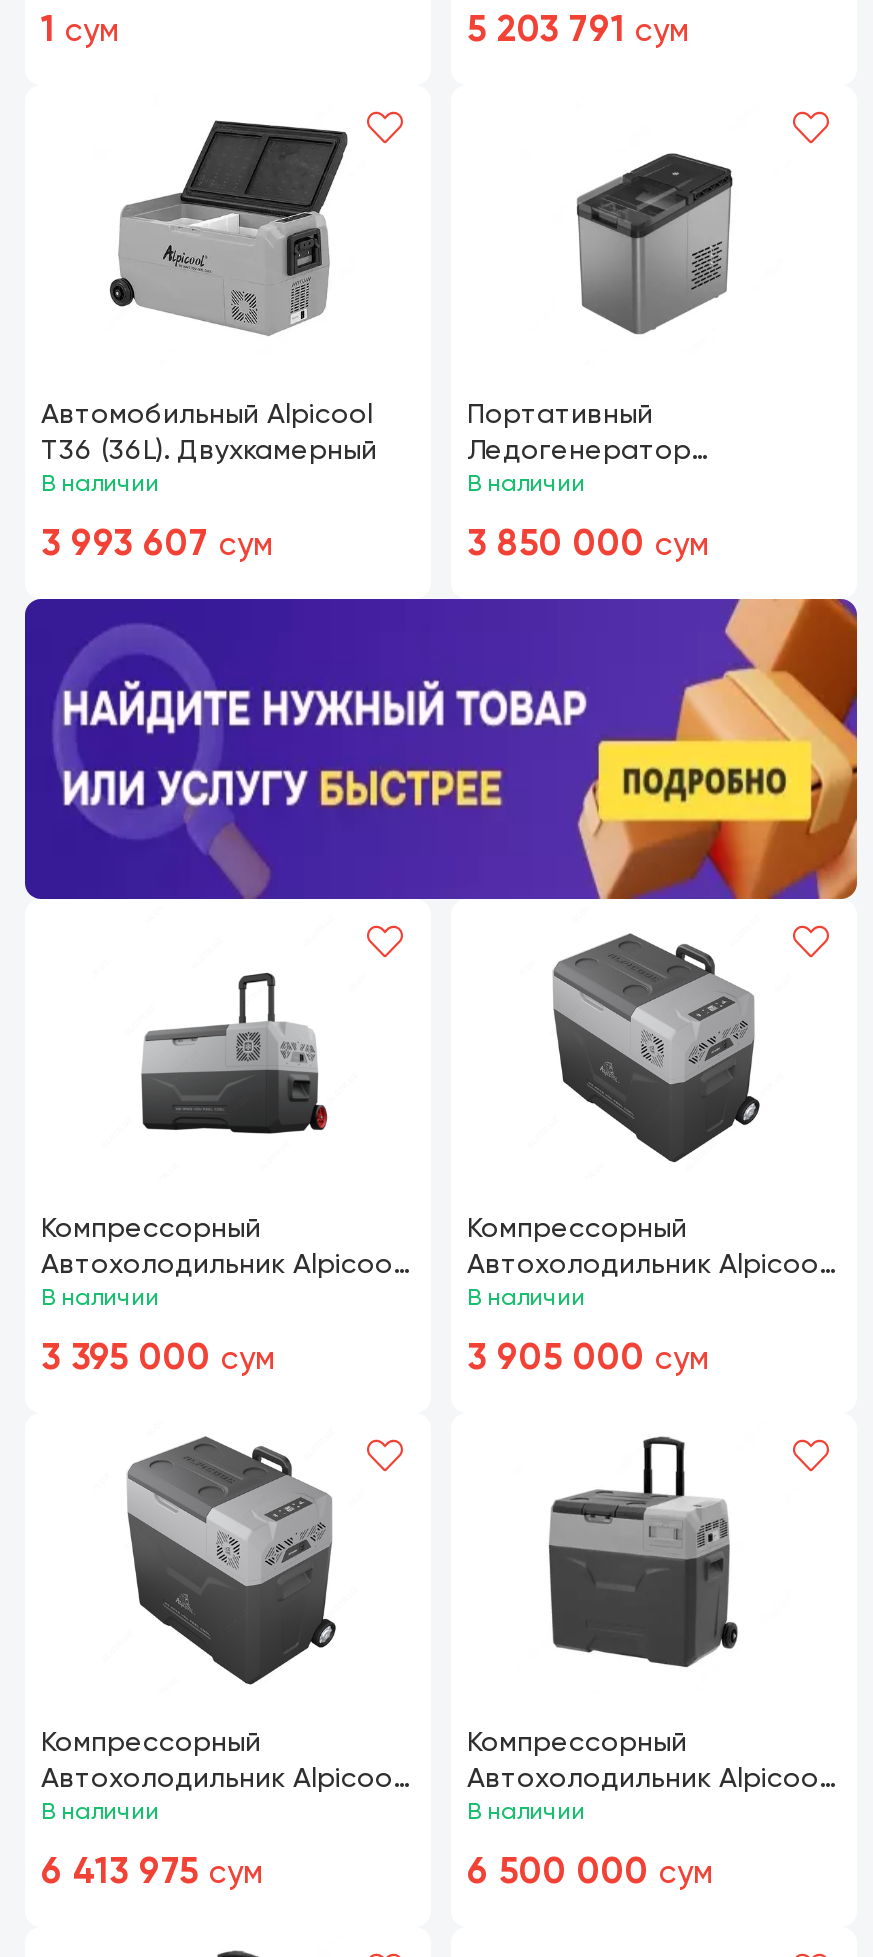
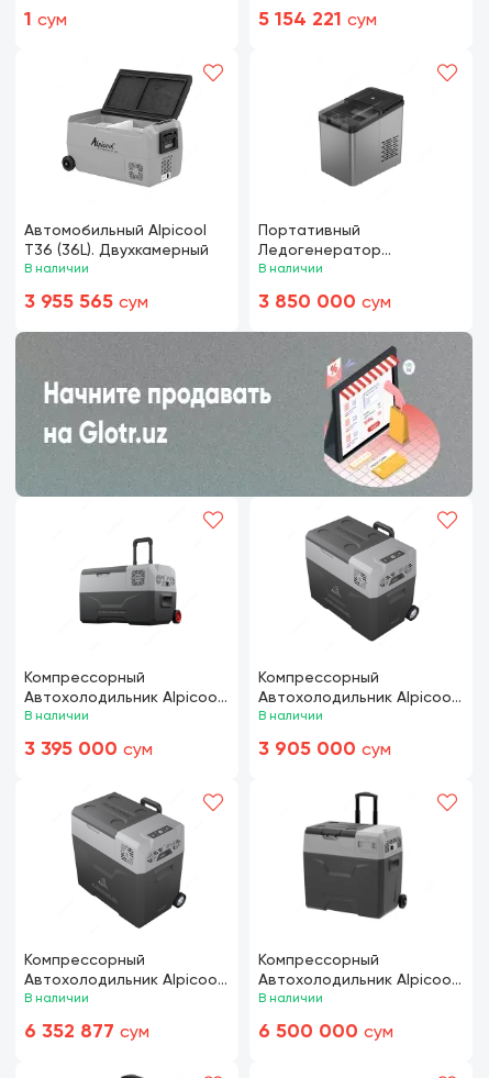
- 5 203 791 сум
+ 5 154 221 сум

- 3 993 607 сум
+ 3 955 565 сум

- [image]
+ [image]

- 6 413 975 сум
+ 6 352 877 сум
